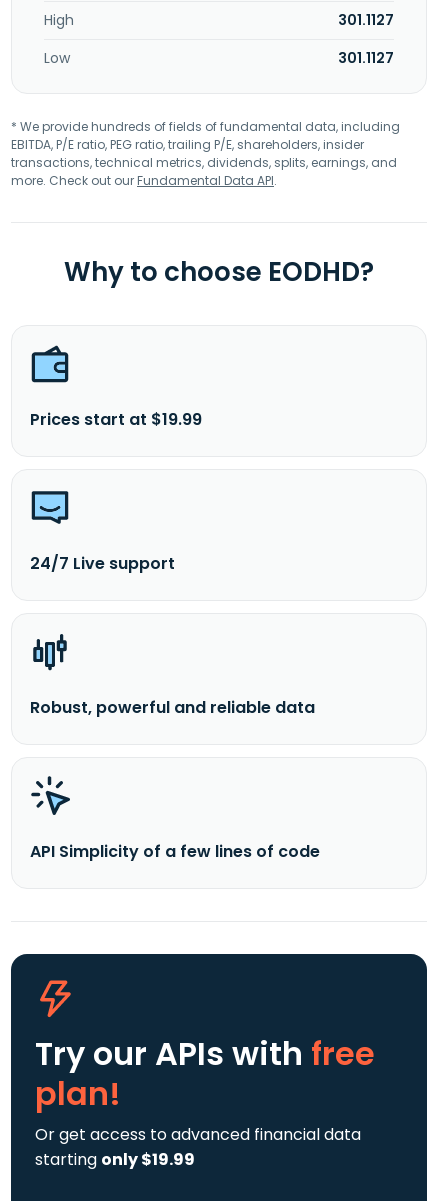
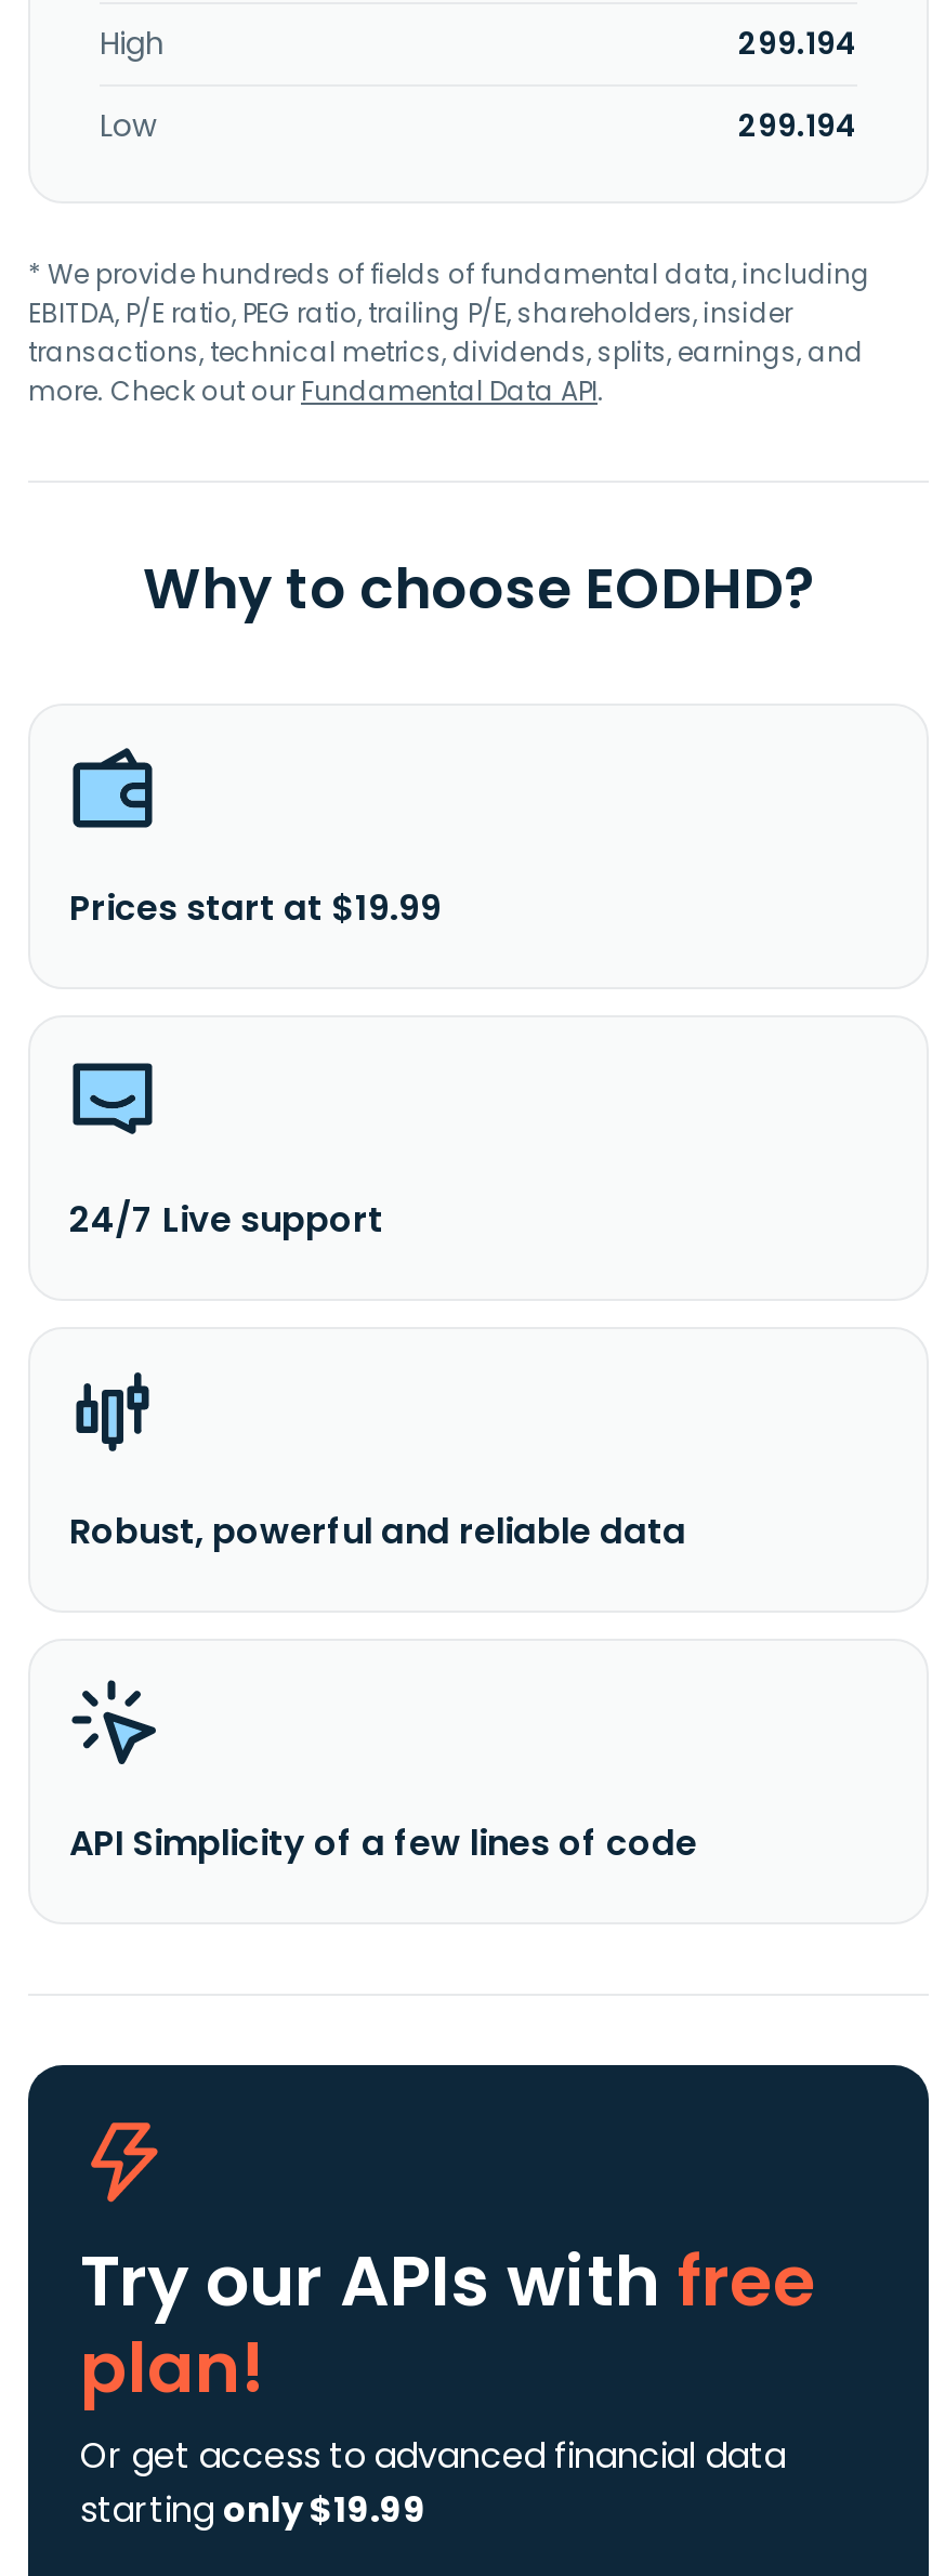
- 301.1127
+ 299.194

- 301.1127
+ 299.194
